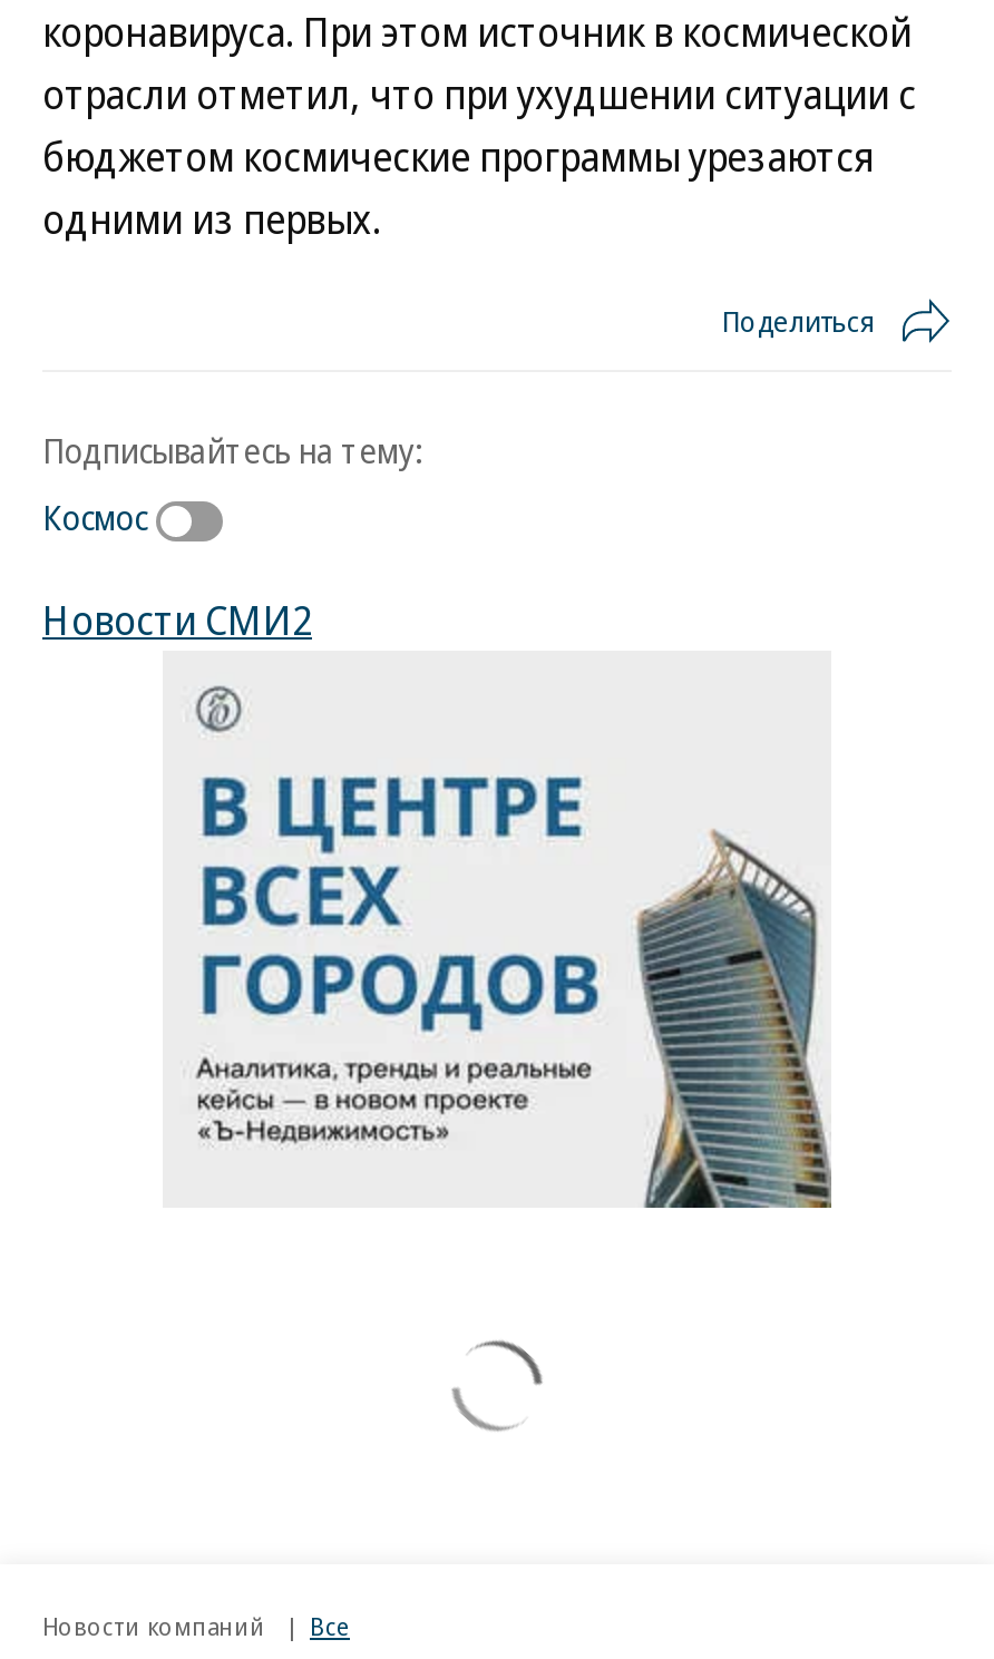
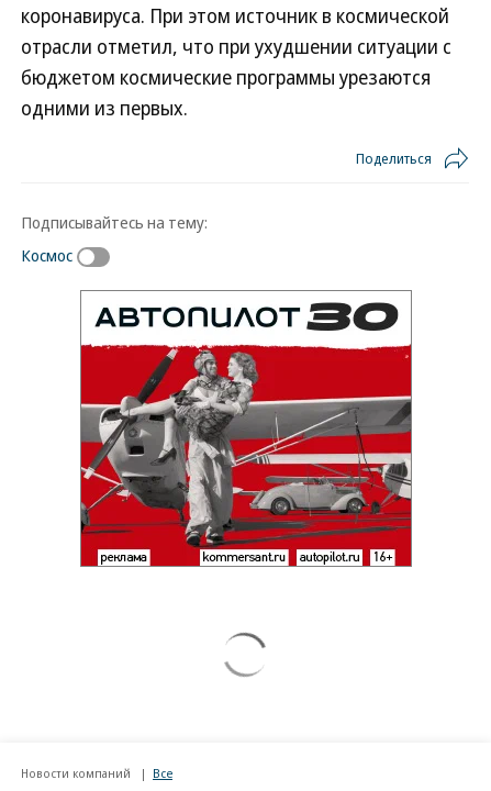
- Новости СМИ2

- [image]
+ [image]
